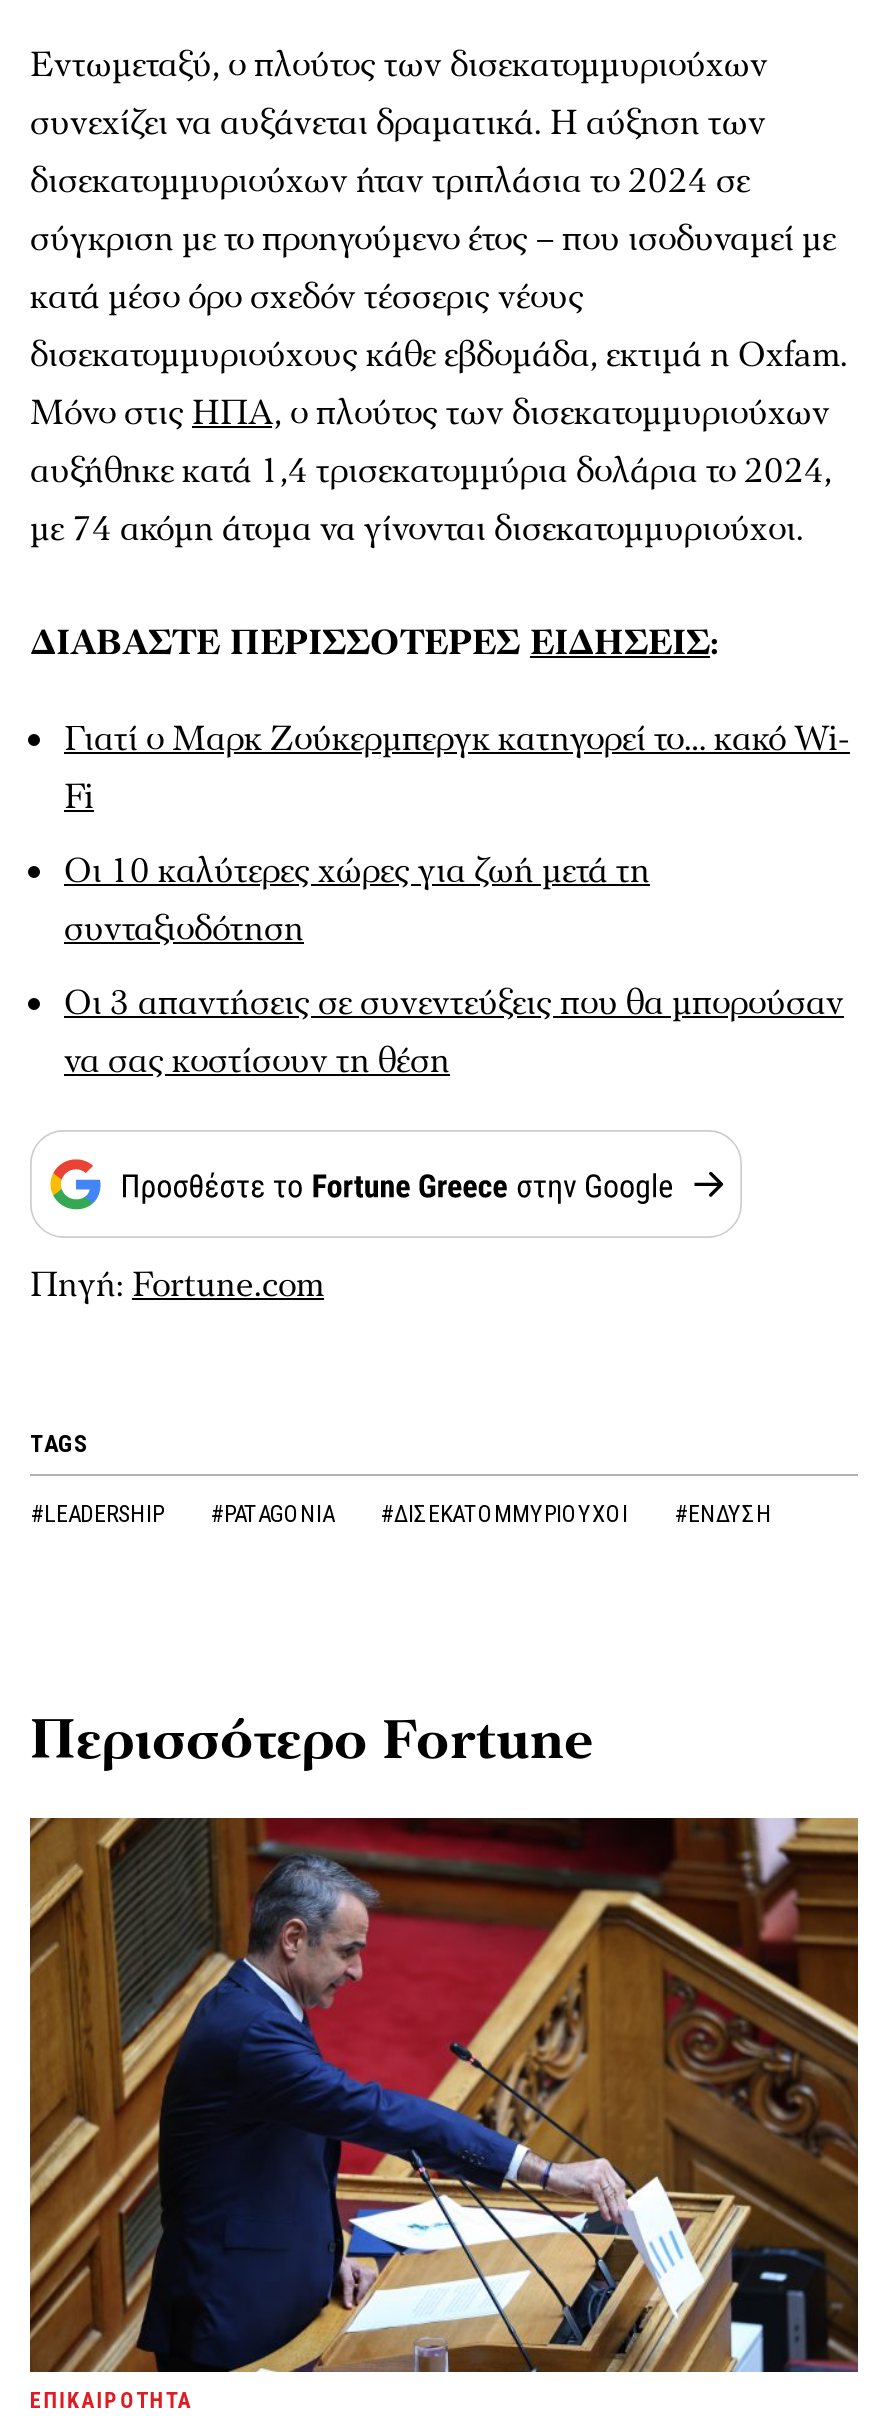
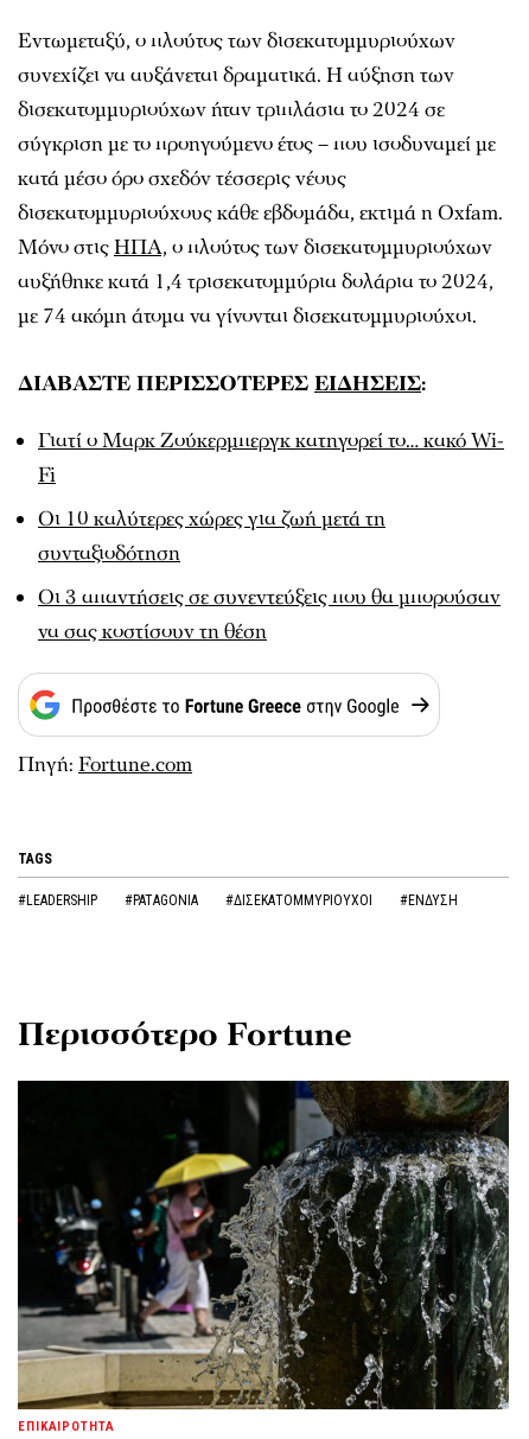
- [image]
+ [image]
